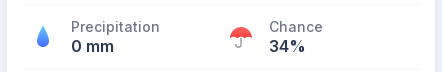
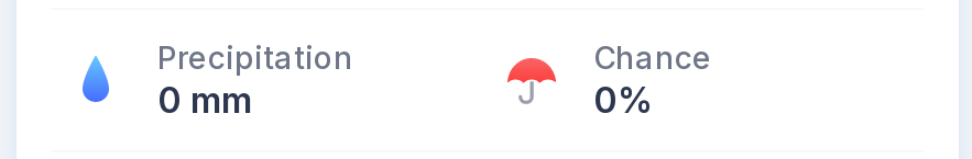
- 34%
+ 0%
